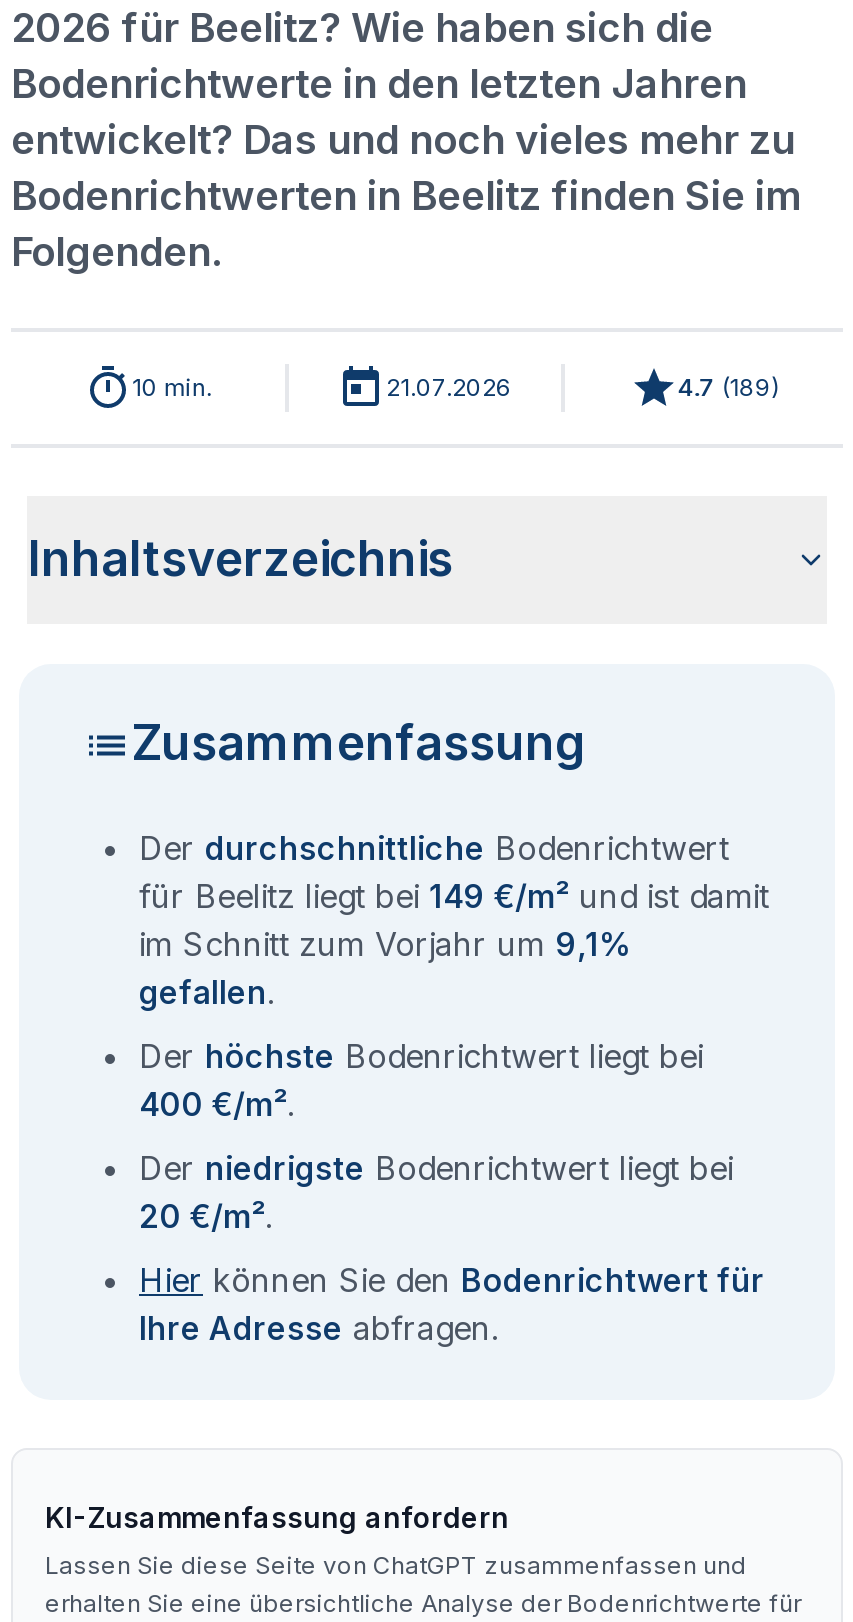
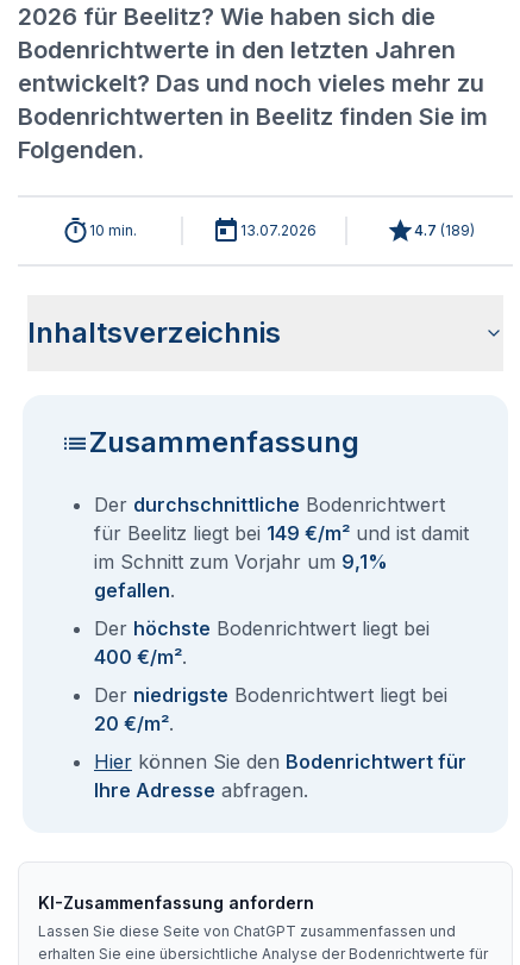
- 21.07.2026
+ 13.07.2026
